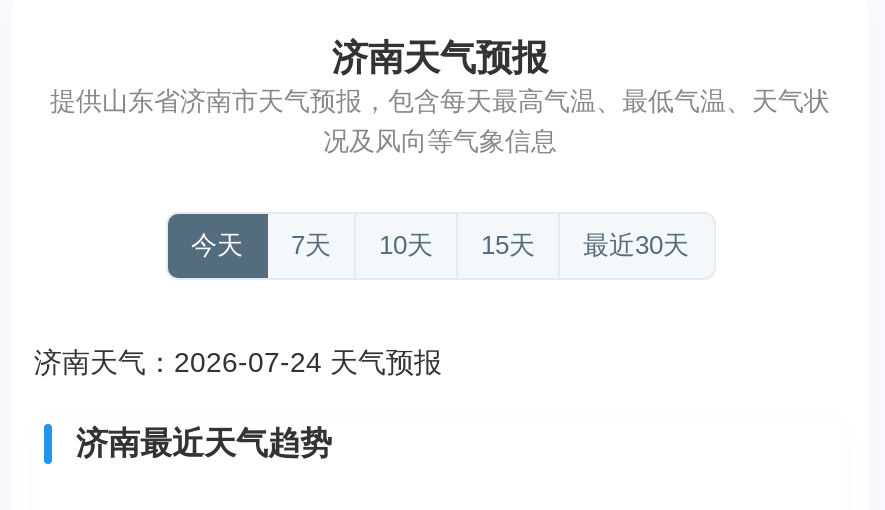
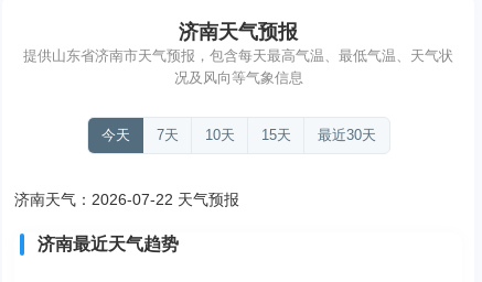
- 济南天气：2026-07-24 天气预报
+ 济南天气：2026-07-22 天气预报
